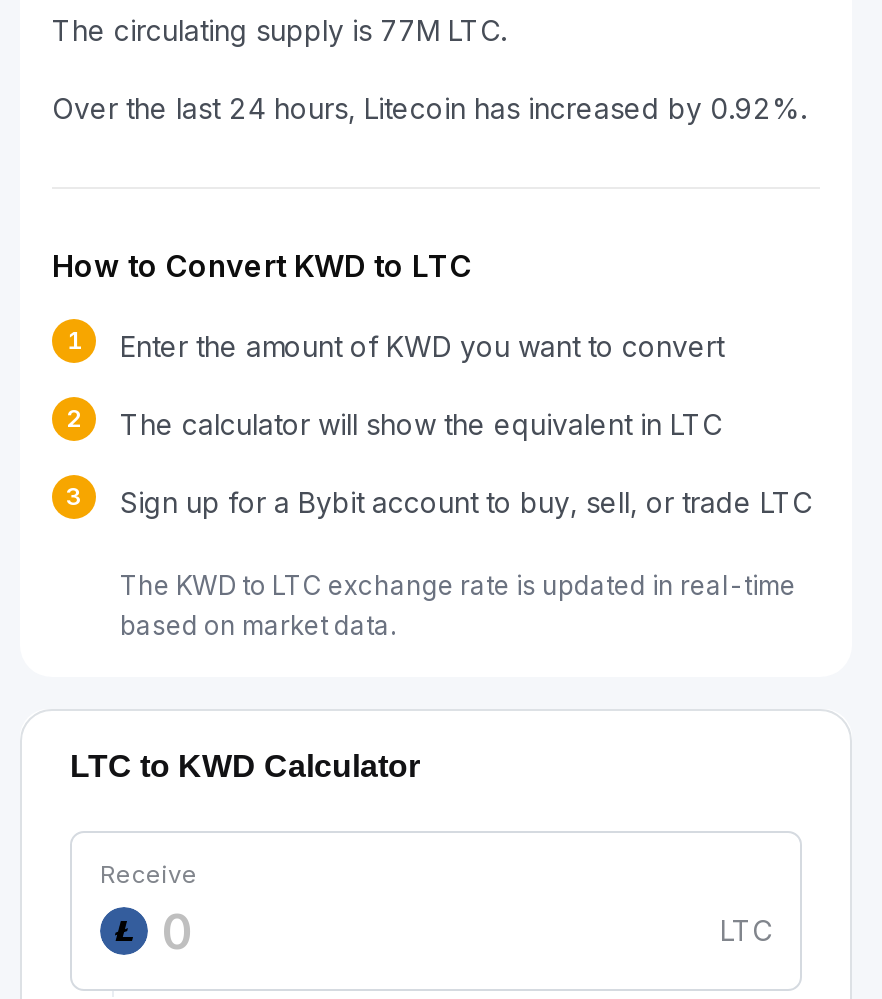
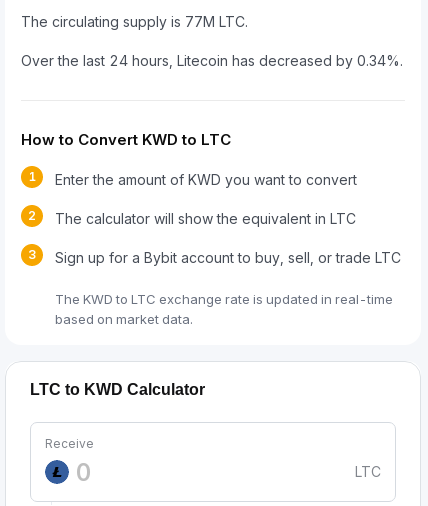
- Over the last 24 hours, Litecoin has increased by 0.92%.
+ Over the last 24 hours, Litecoin has decreased by 0.34%.
